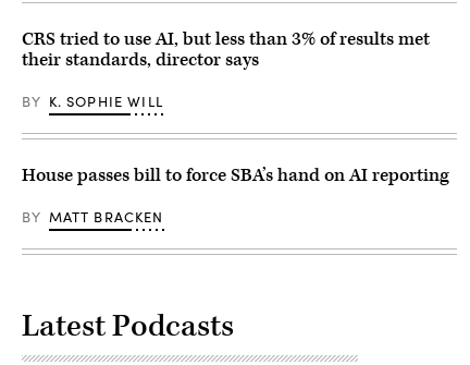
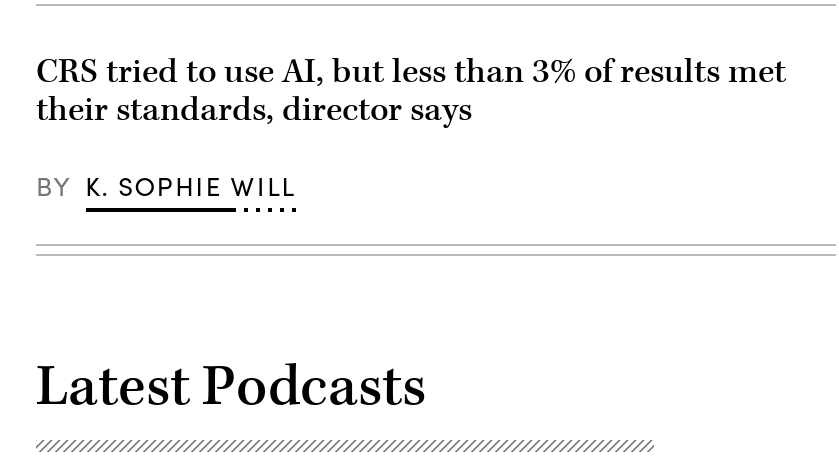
- House passes bill to force SBA’s hand on AI reporting
- BY MATT BRACKEN
